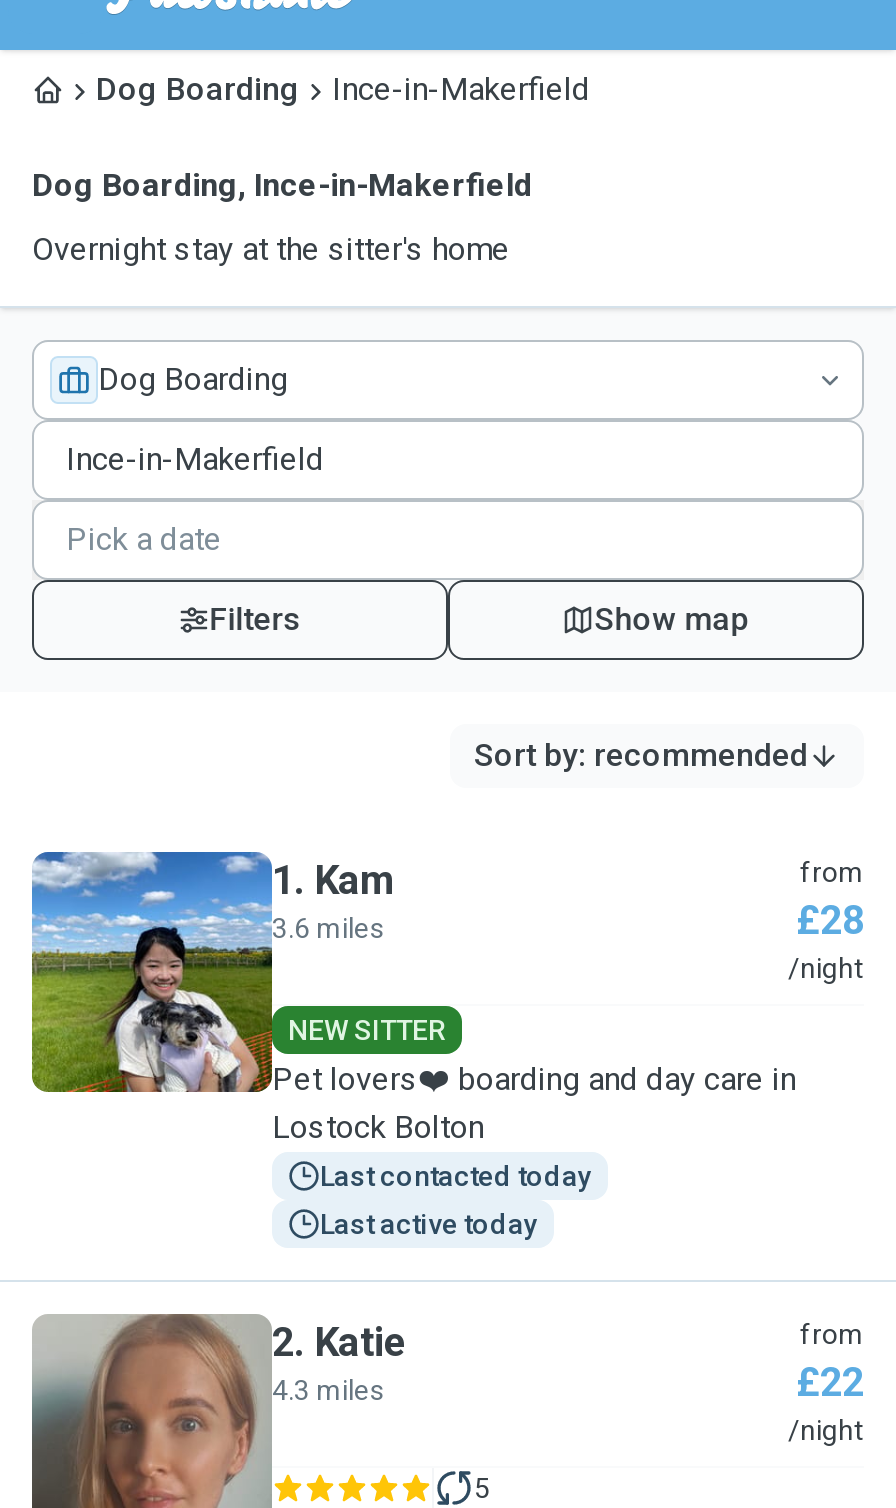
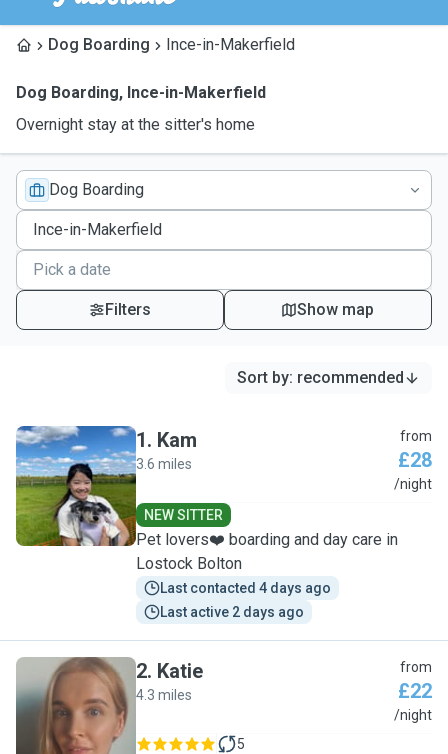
- Last contacted today
+ Last contacted 4 days ago

- Last active today
+ Last active 2 days ago
